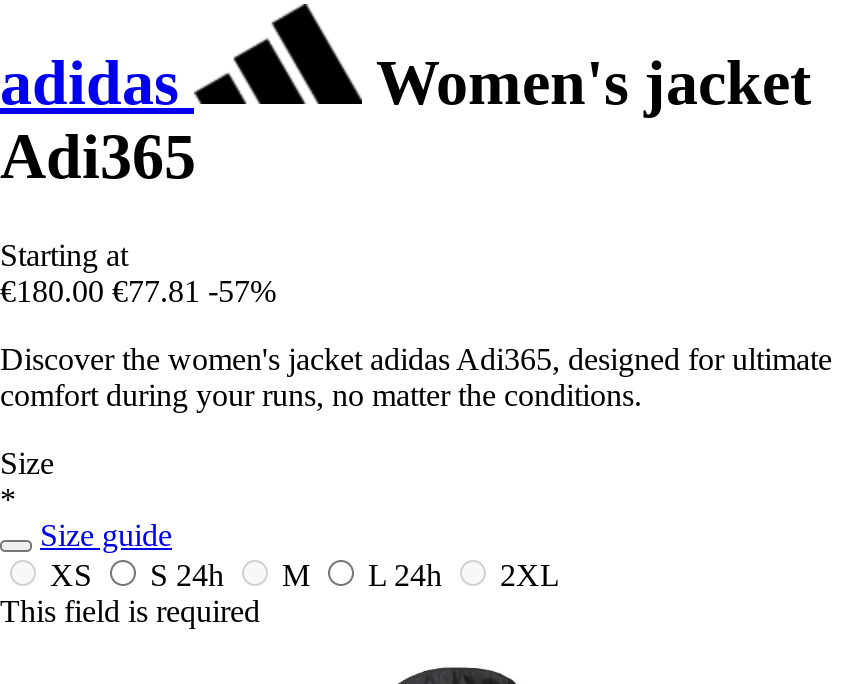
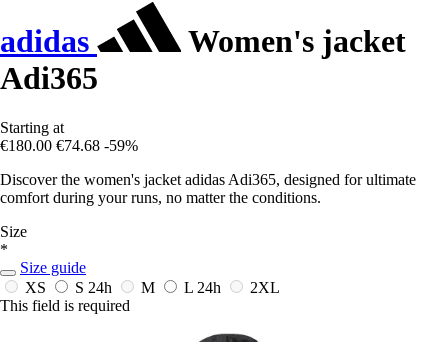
- €180.00 €77.81 -57%
+ €180.00 €74.68 -59%
